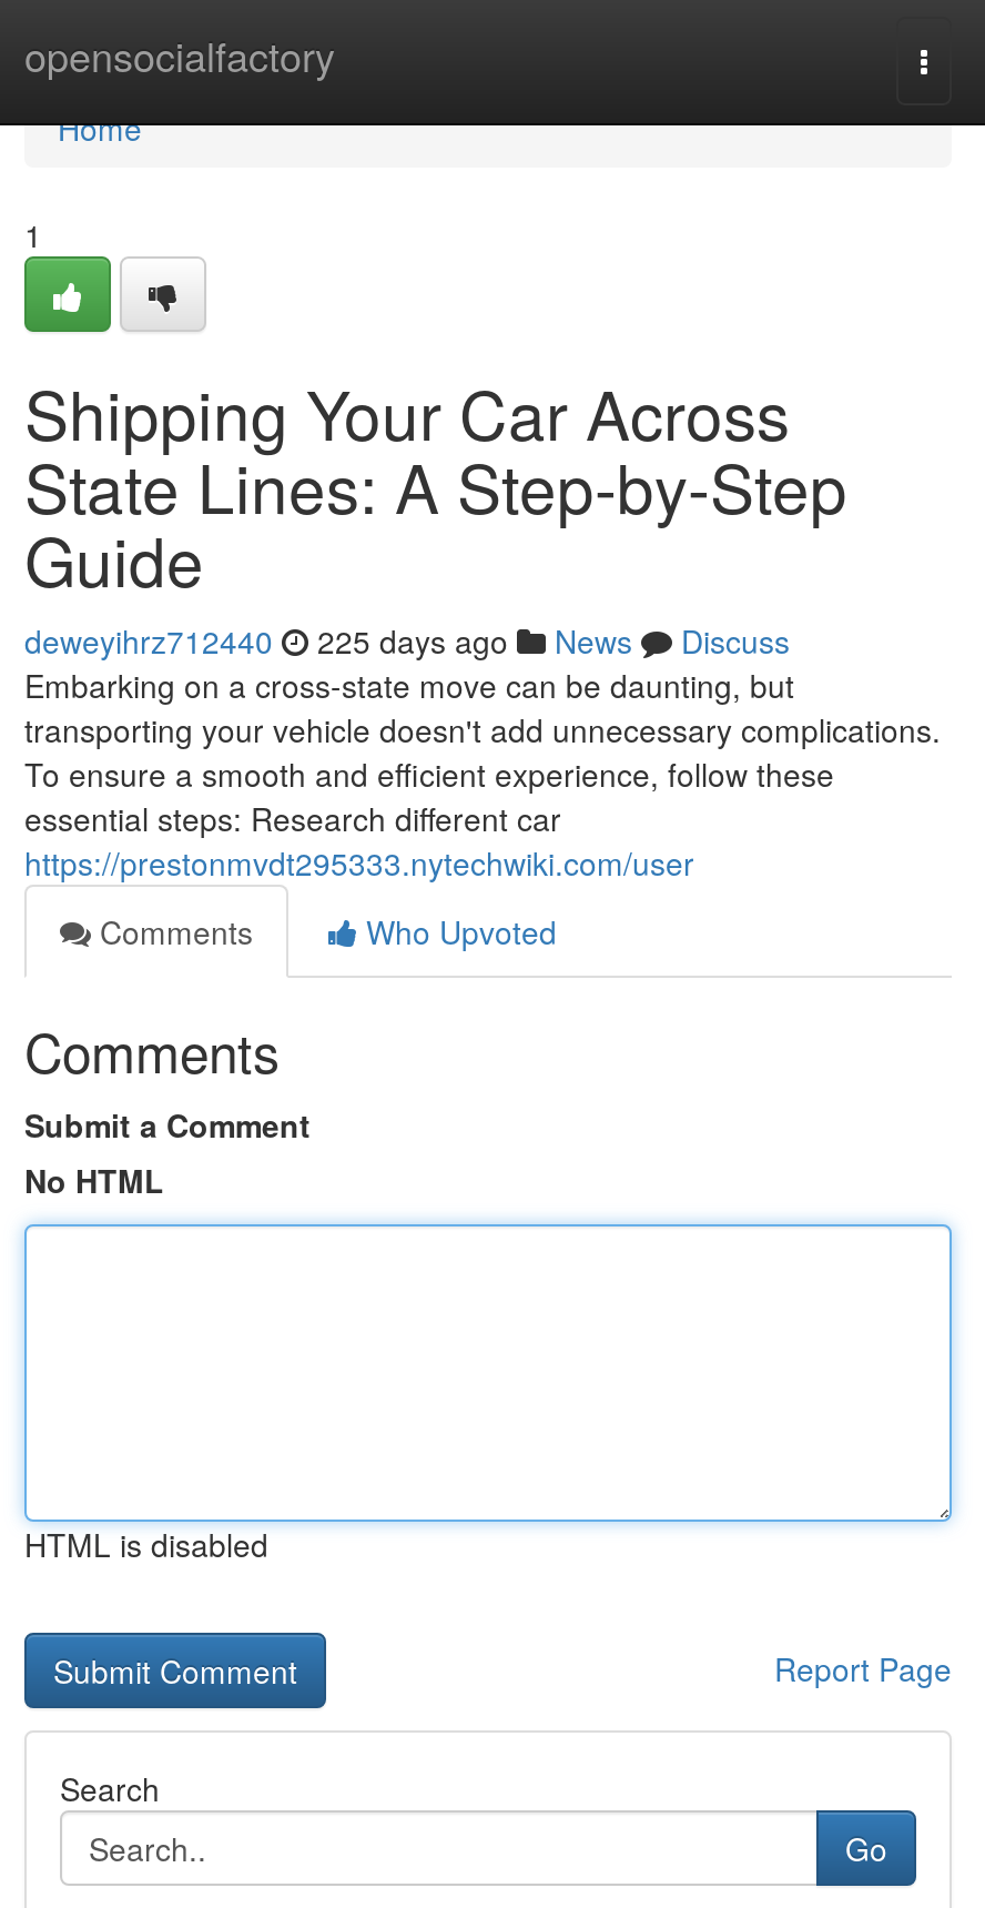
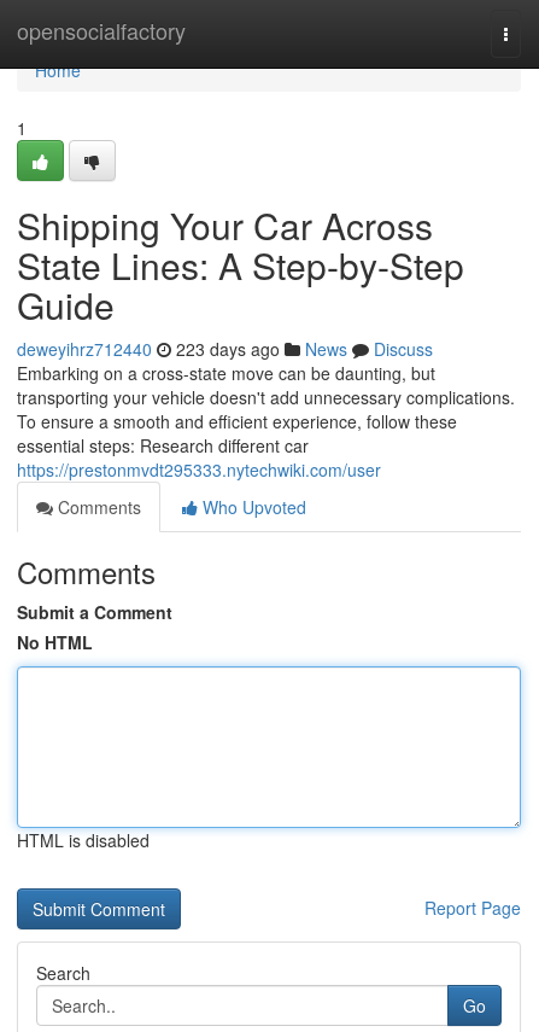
- deweyihrz712440 225 days ago News Discuss
+ deweyihrz712440 223 days ago News Discuss
